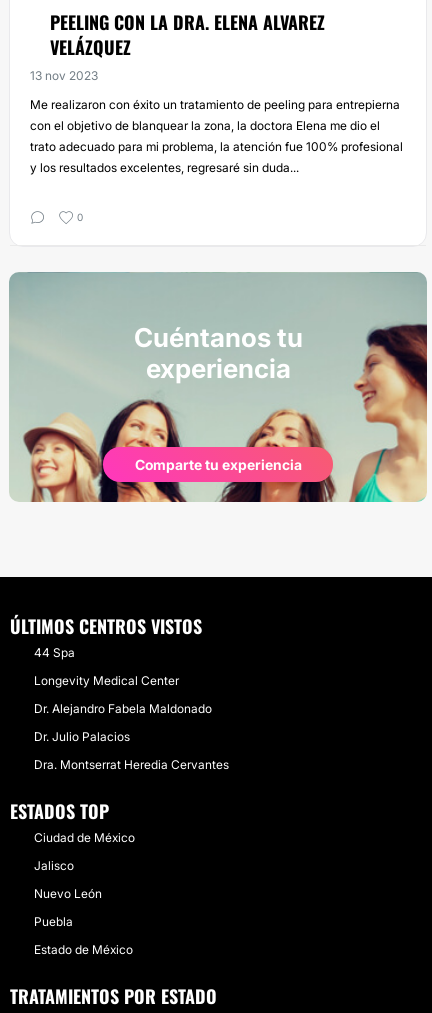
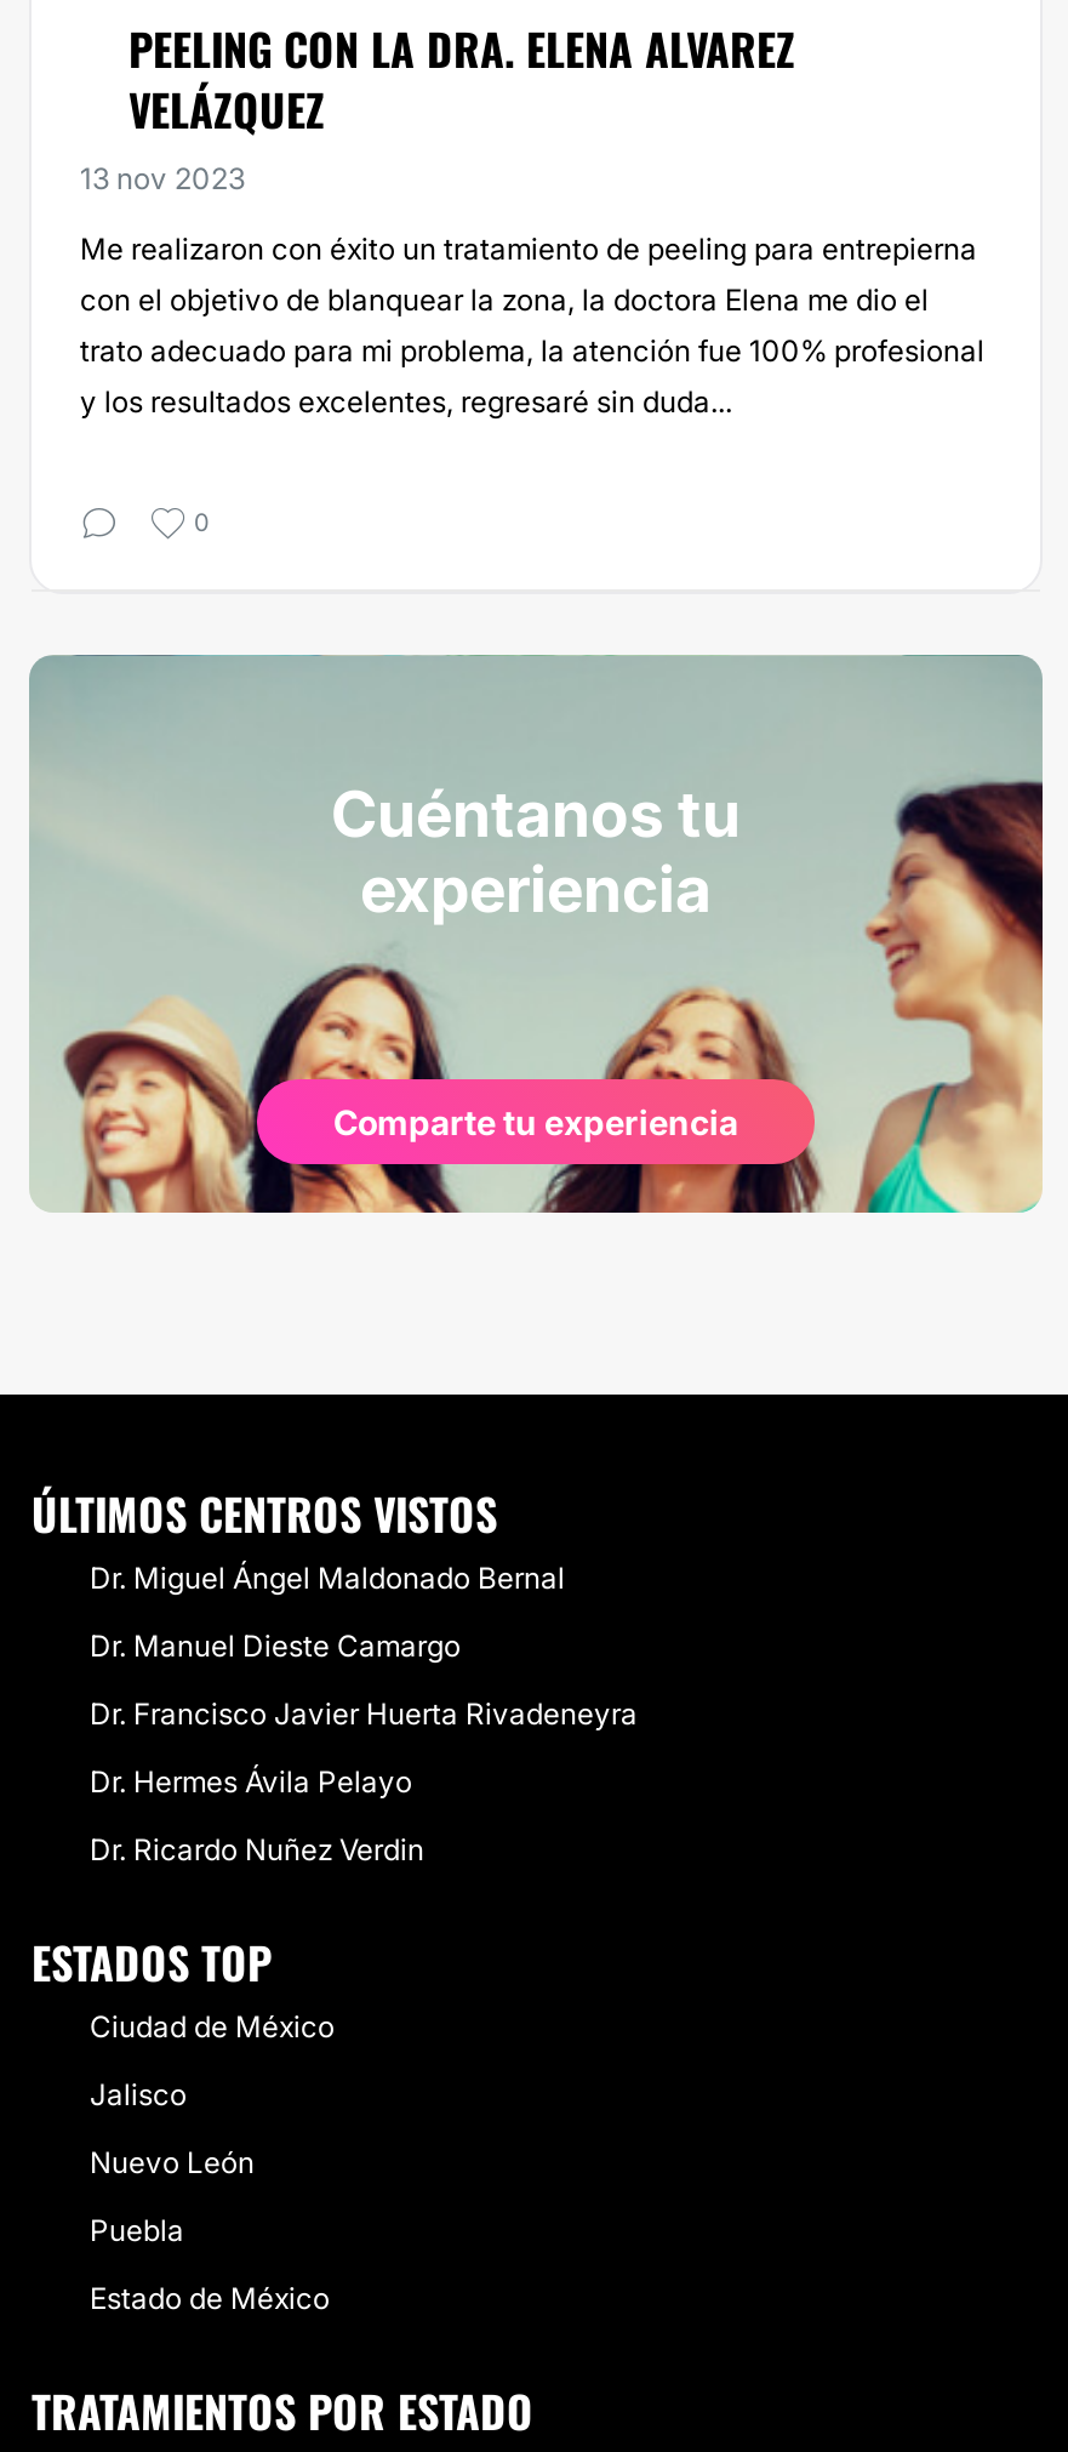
- 44 Spa
+ Dr. Miguel Ángel Maldonado Bernal

- Longevity Medical Center
+ Dr. Manuel Dieste Camargo

- Dr. Alejandro Fabela Maldonado
+ Dr. Francisco Javier Huerta Rivadeneyra

- Dr. Julio Palacios
+ Dr. Hermes Ávila Pelayo

- Dra. Montserrat Heredia Cervantes
+ Dr. Ricardo Nuñez Verdin
